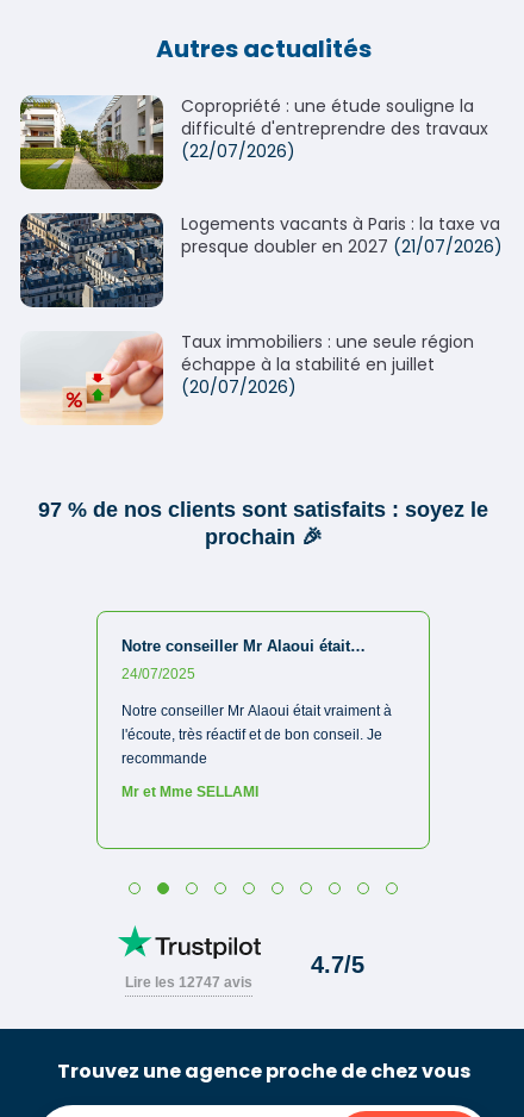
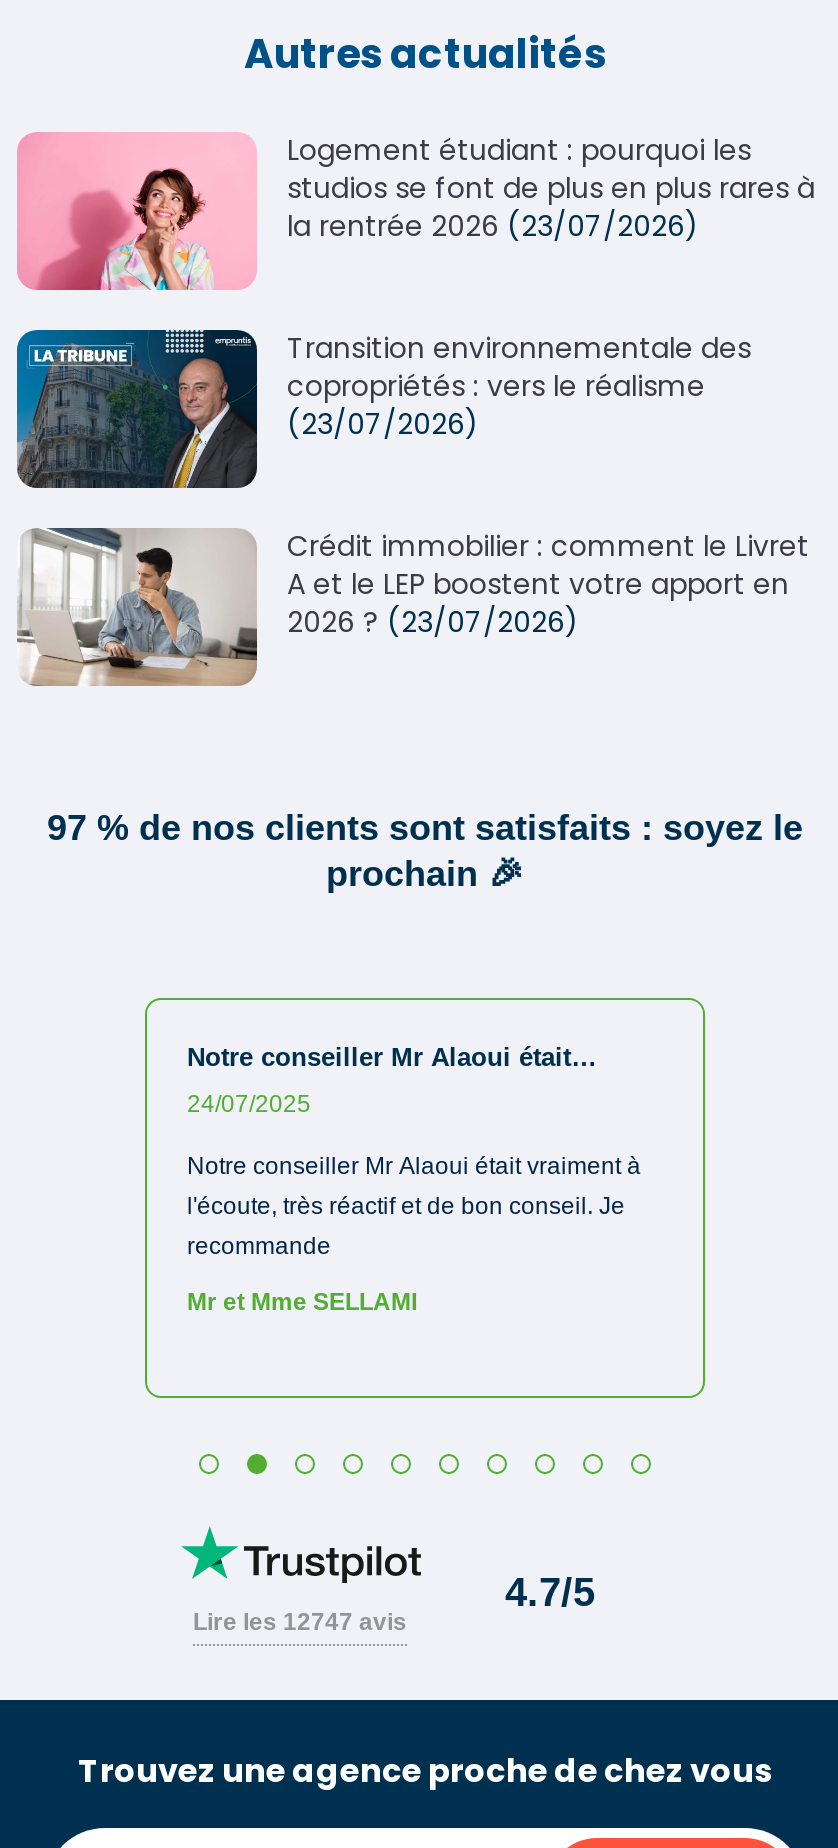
- [image]
- Copropriété : une étude souligne la
- difficulté d'entreprendre des travaux
- (22/07/2026)
+ [image]
+ Logement étudiant : pourquoi les
+ studios se font de plus en plus rares à
+ la rentrée 2026 (23/07/2026)

- [image]
- Logements vacants à Paris : la taxe va
- presque doubler en 2027 (21/07/2026)
+ [image]
+ Transition environnementale des
+ copropriétés : vers le réalisme
+ (23/07/2026)

- [image]
- Taux immobiliers : une seule région
- échappe à la stabilité en juillet
- (20/07/2026)
+ [image]
+ Crédit immobilier : comment le Livret
+ A et le LEP boostent votre apport en
+ 2026 ? (23/07/2026)
